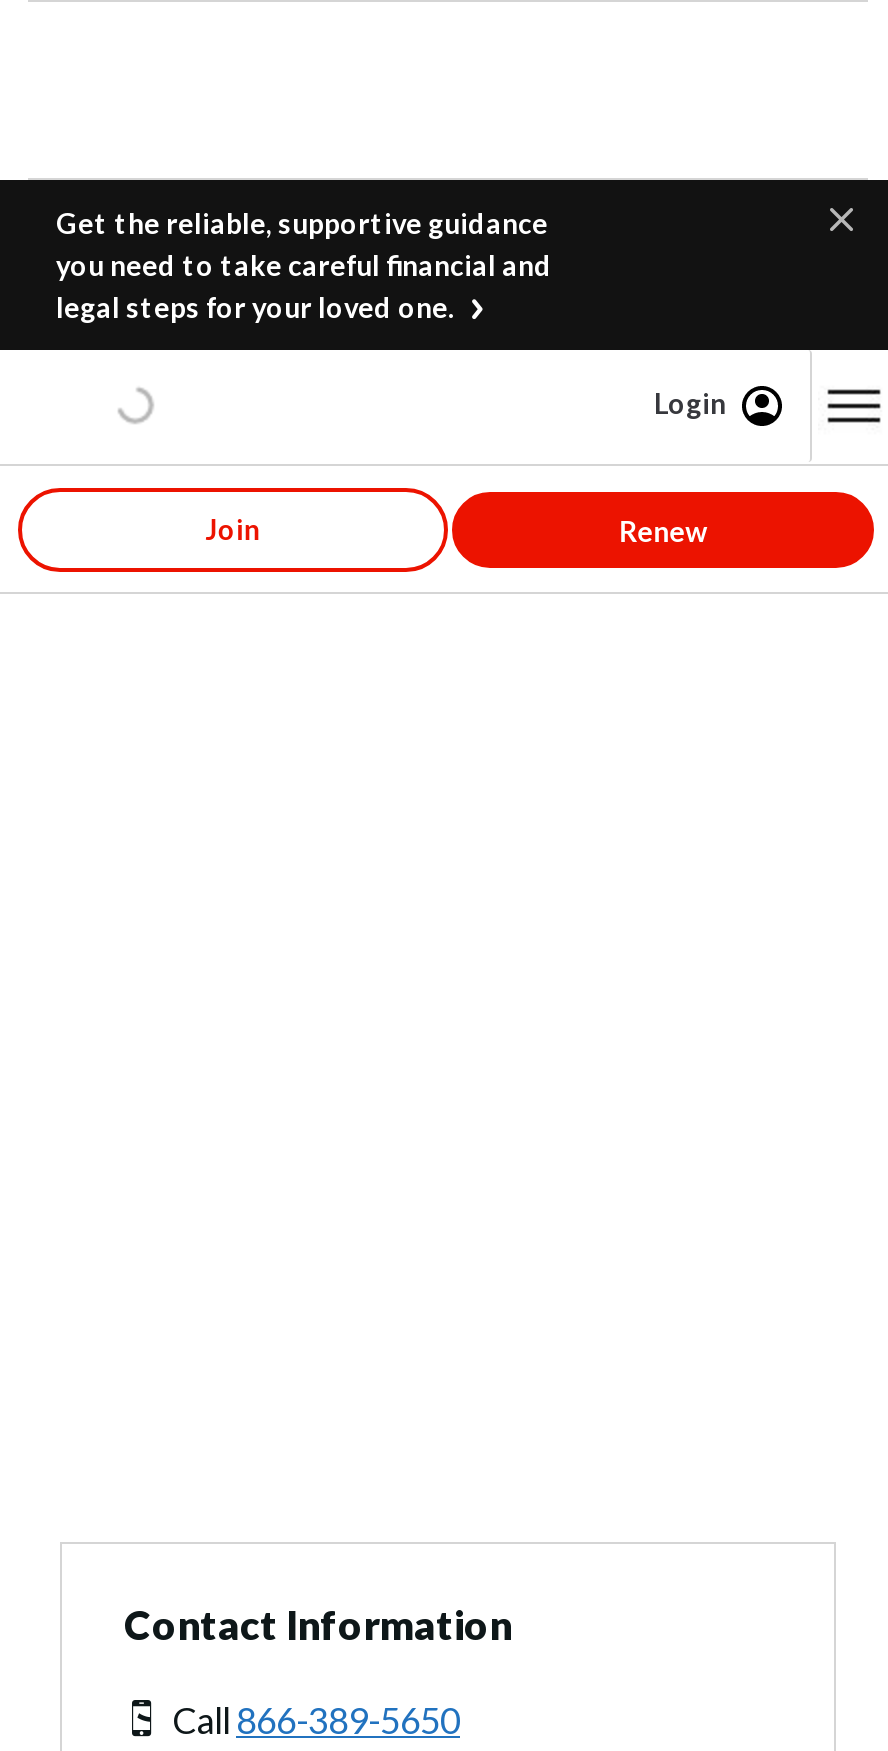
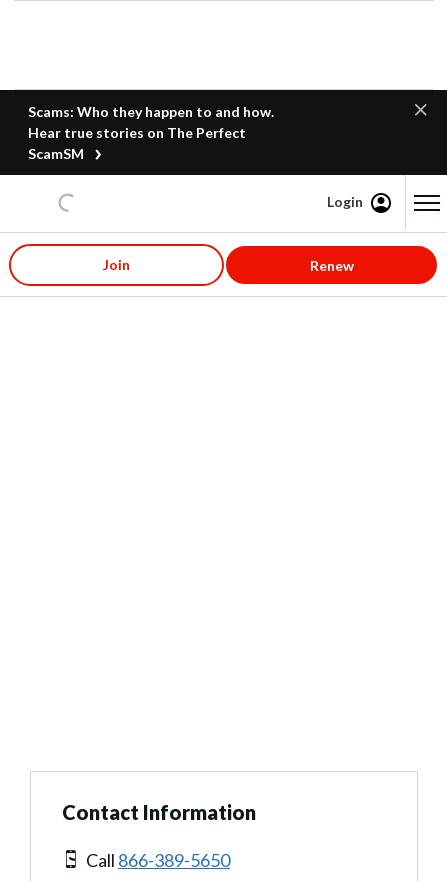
- Get the reliable, supportive guidance
- you need to take careful financial and
- legal steps for your loved one.
+ Scams: Who they happen to and how.
+ Hear true stories on The Perfect
+ ScamSM
